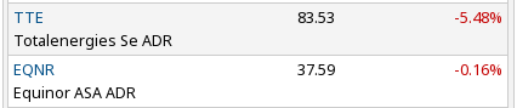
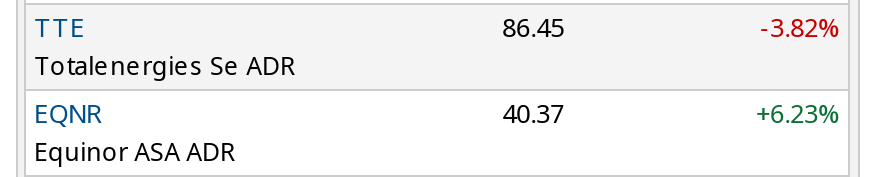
- 83.53
+ 86.45

- -5.48%
+ -3.82%

- 37.59
+ 40.37

- -0.16%
+ +6.23%
